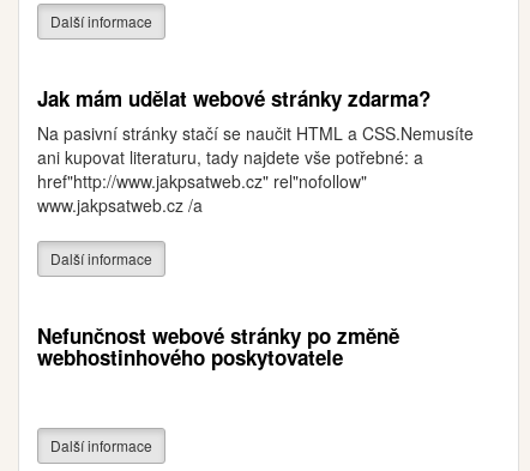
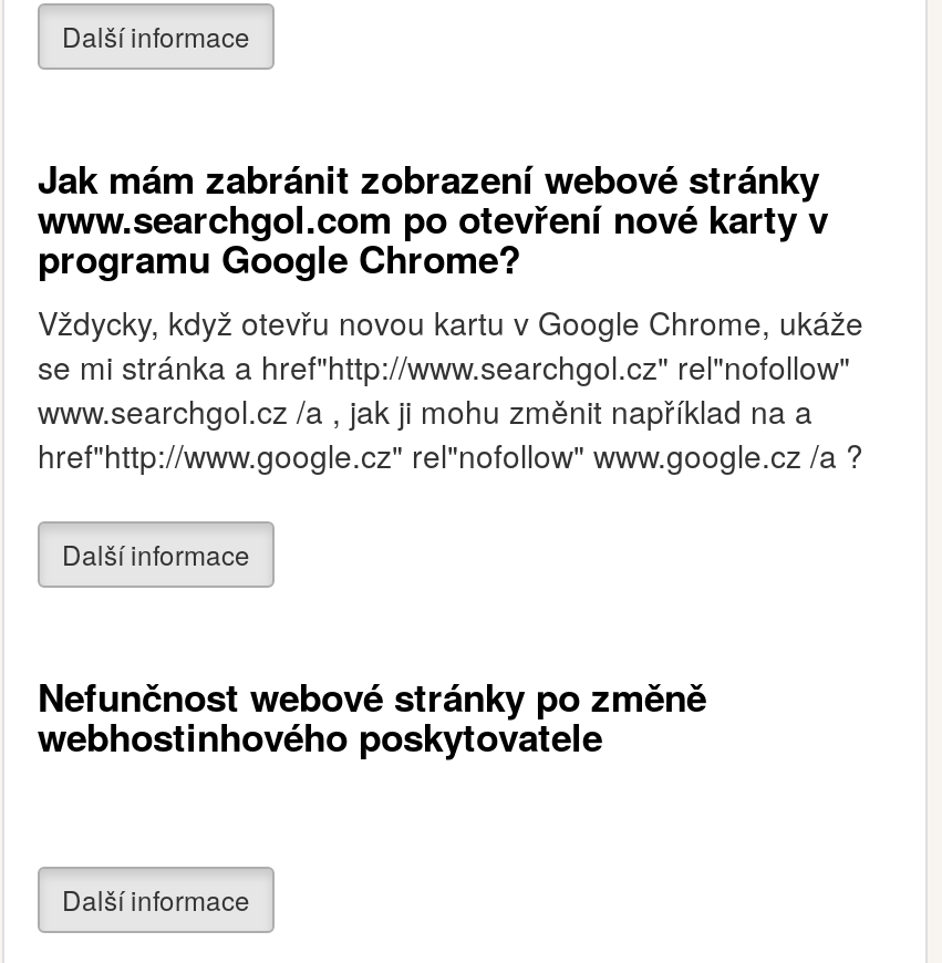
- Jak mám udělat webové stránky zdarma?
- Na pasivní stránky stačí se naučit HTML a CSS.Nemusíte
- ani kupovat literaturu, tady najdete vše potřebné: a
- href"http://www.jakpsatweb.cz" rel"nofollow"
- www.jakpsatweb.cz /a
+ Jak mám zabránit zobrazení webové stránky
+ www.searchgol.com po otevření nové karty v
+ programu Google Chrome?
+ Vždycky, když otevřu novou kartu v Google Chrome, ukáže
+ se mi stránka a href"http://www.searchgol.cz" rel"nofollow"
+ www.searchgol.cz /a , jak ji mohu změnit například na a
+ href"http://www.google.cz" rel"nofollow" www.google.cz /a ?
